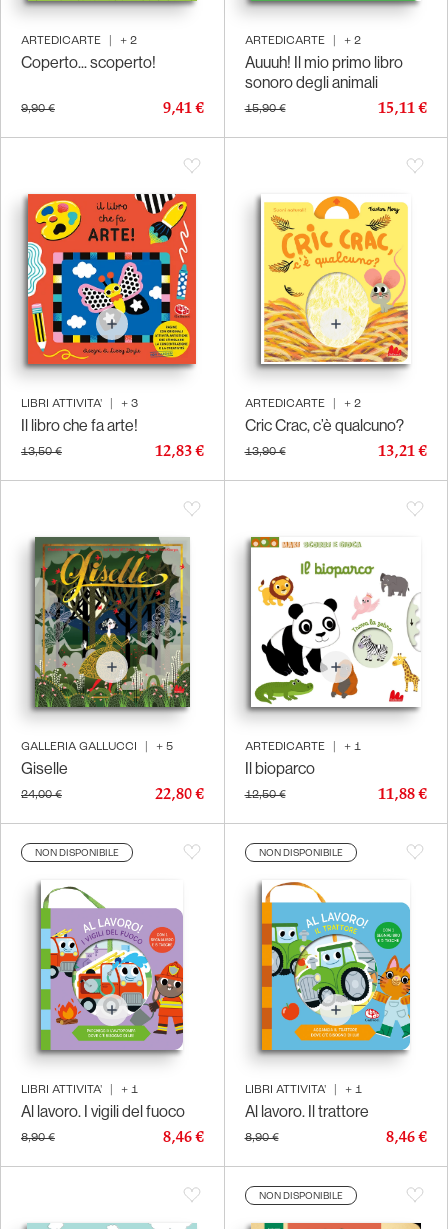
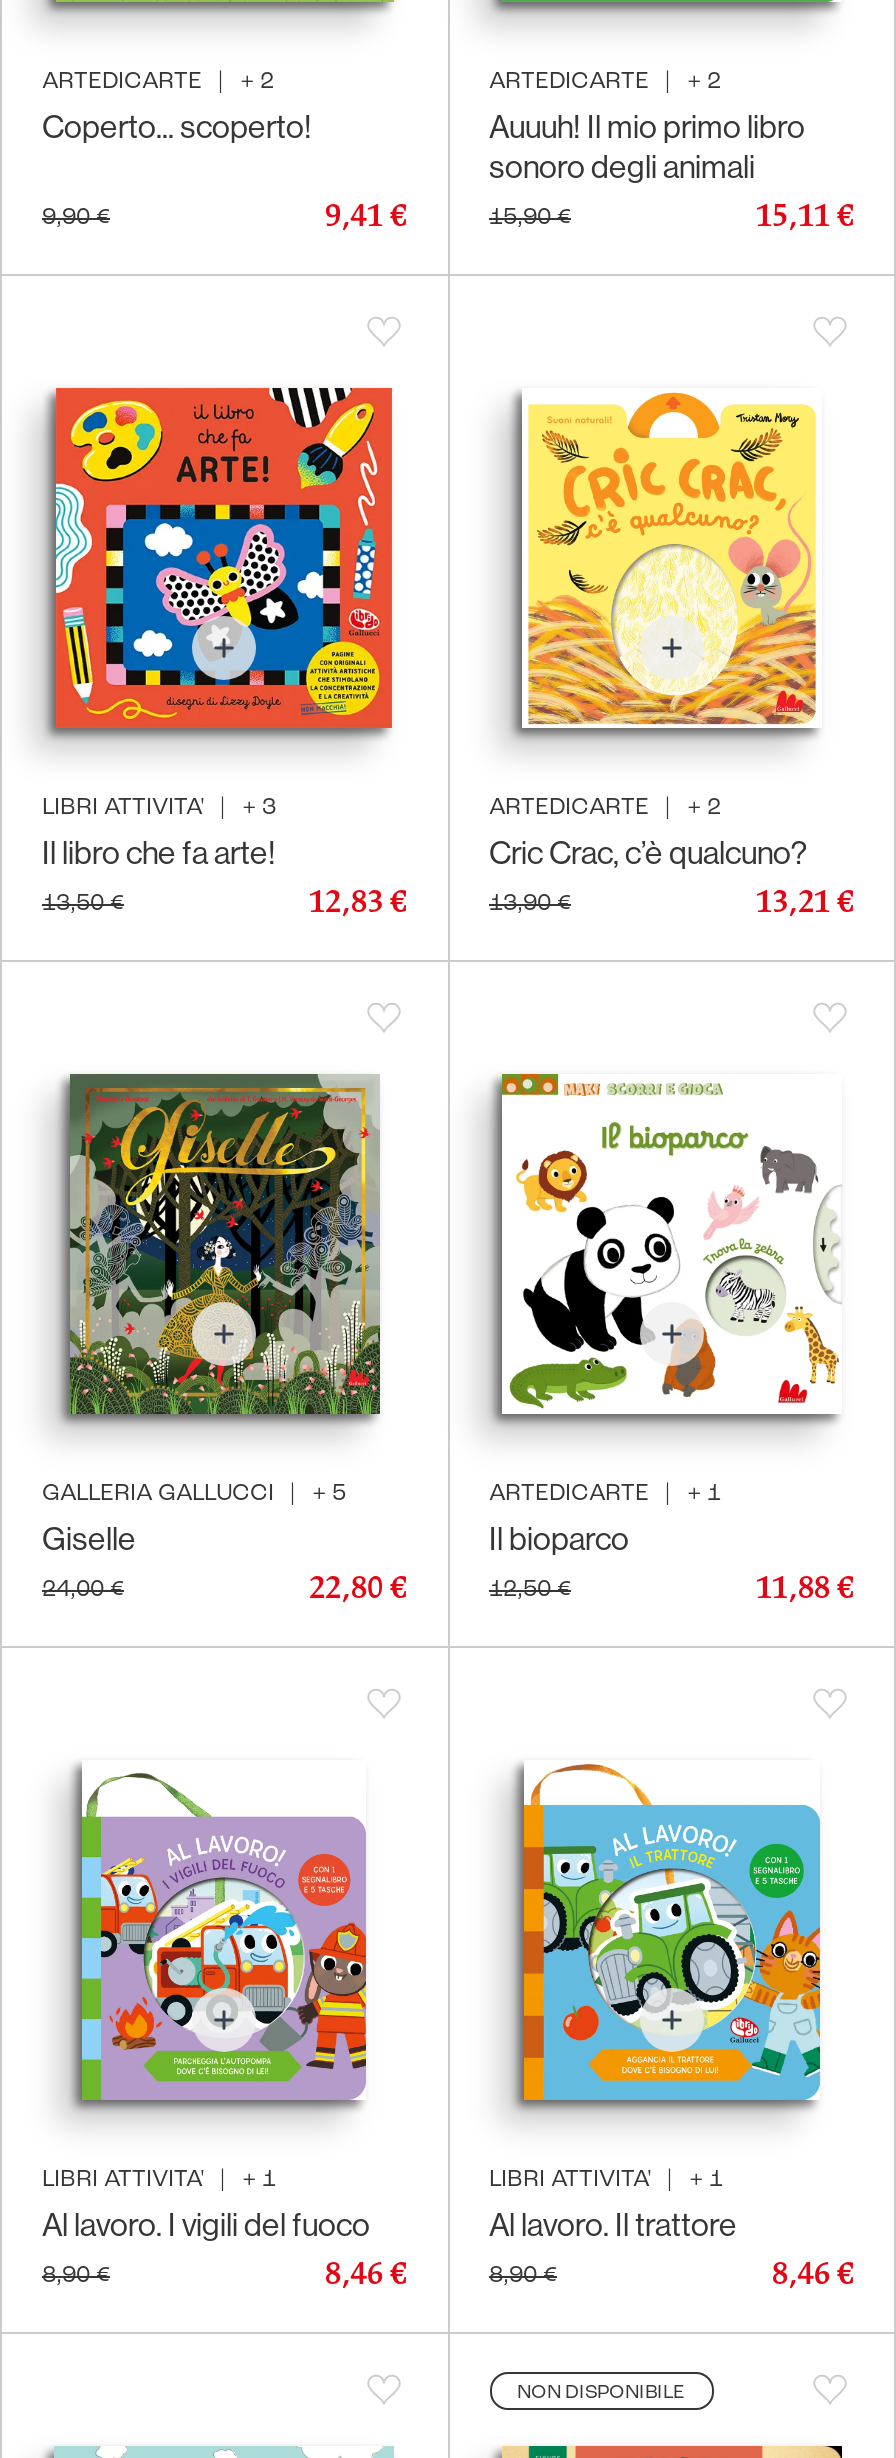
- NON DISPONIBILE

- NON DISPONIBILE
